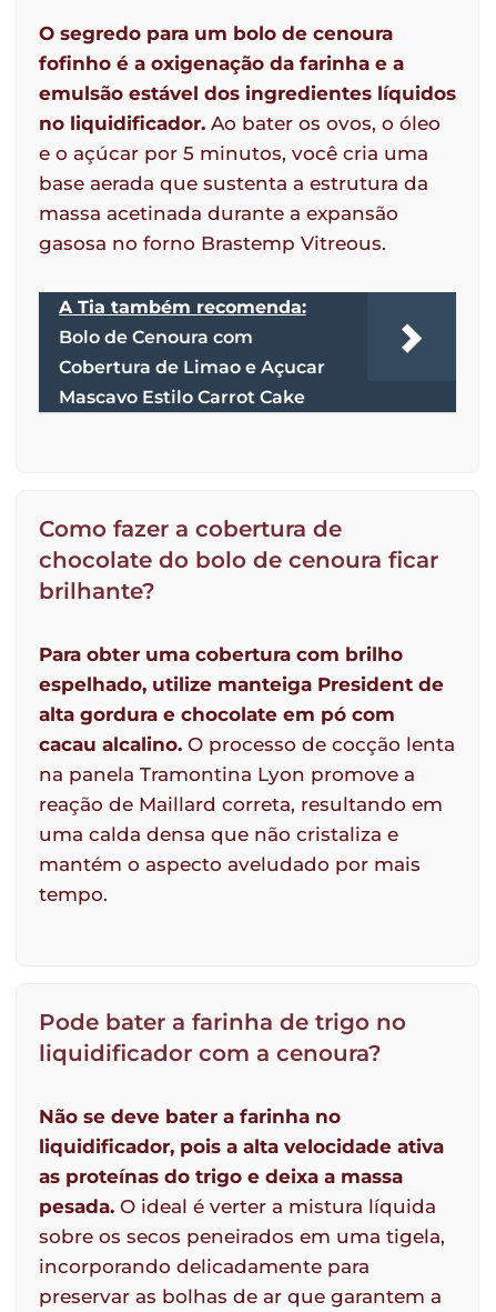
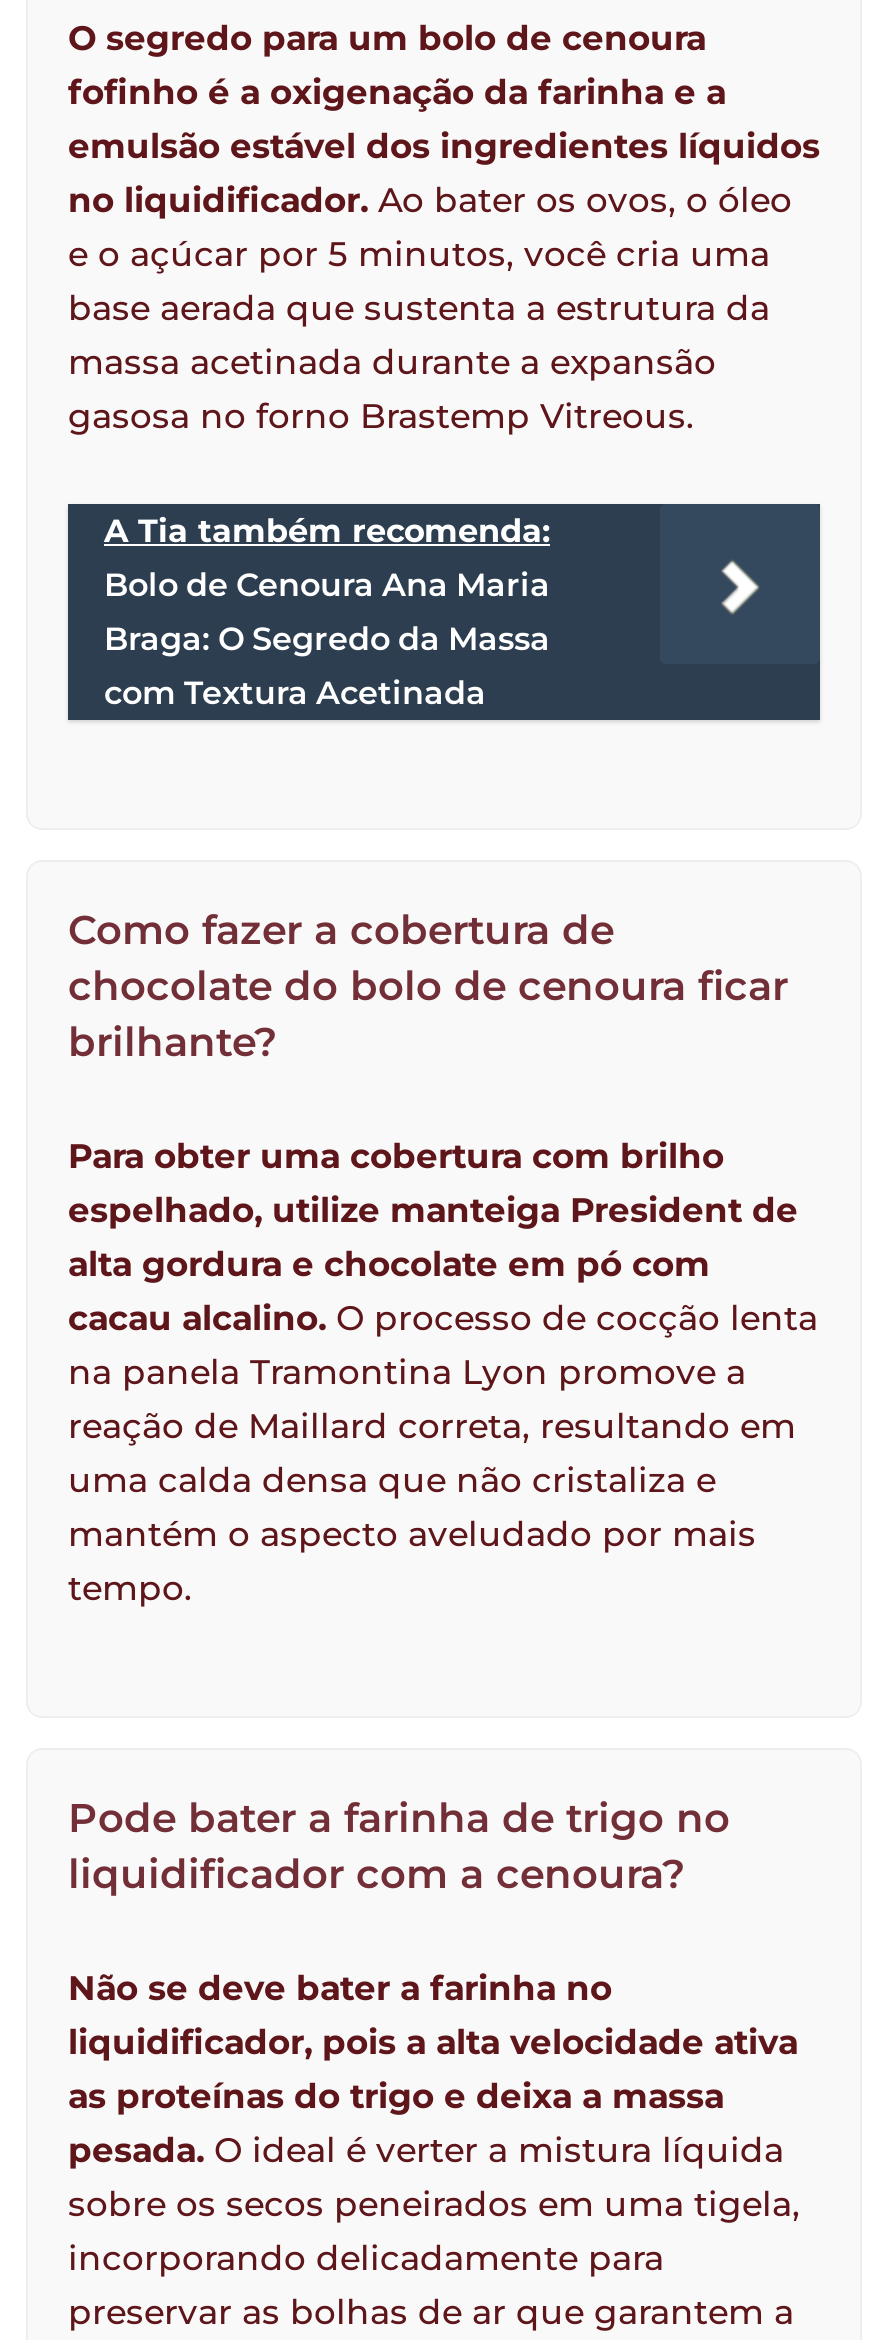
- Bolo de Cenoura com
- Cobertura de Limao e Açucar
- Mascavo Estilo Carrot Cake
+ Bolo de Cenoura Ana Maria
+ Braga: O Segredo da Massa
+ com Textura Acetinada
